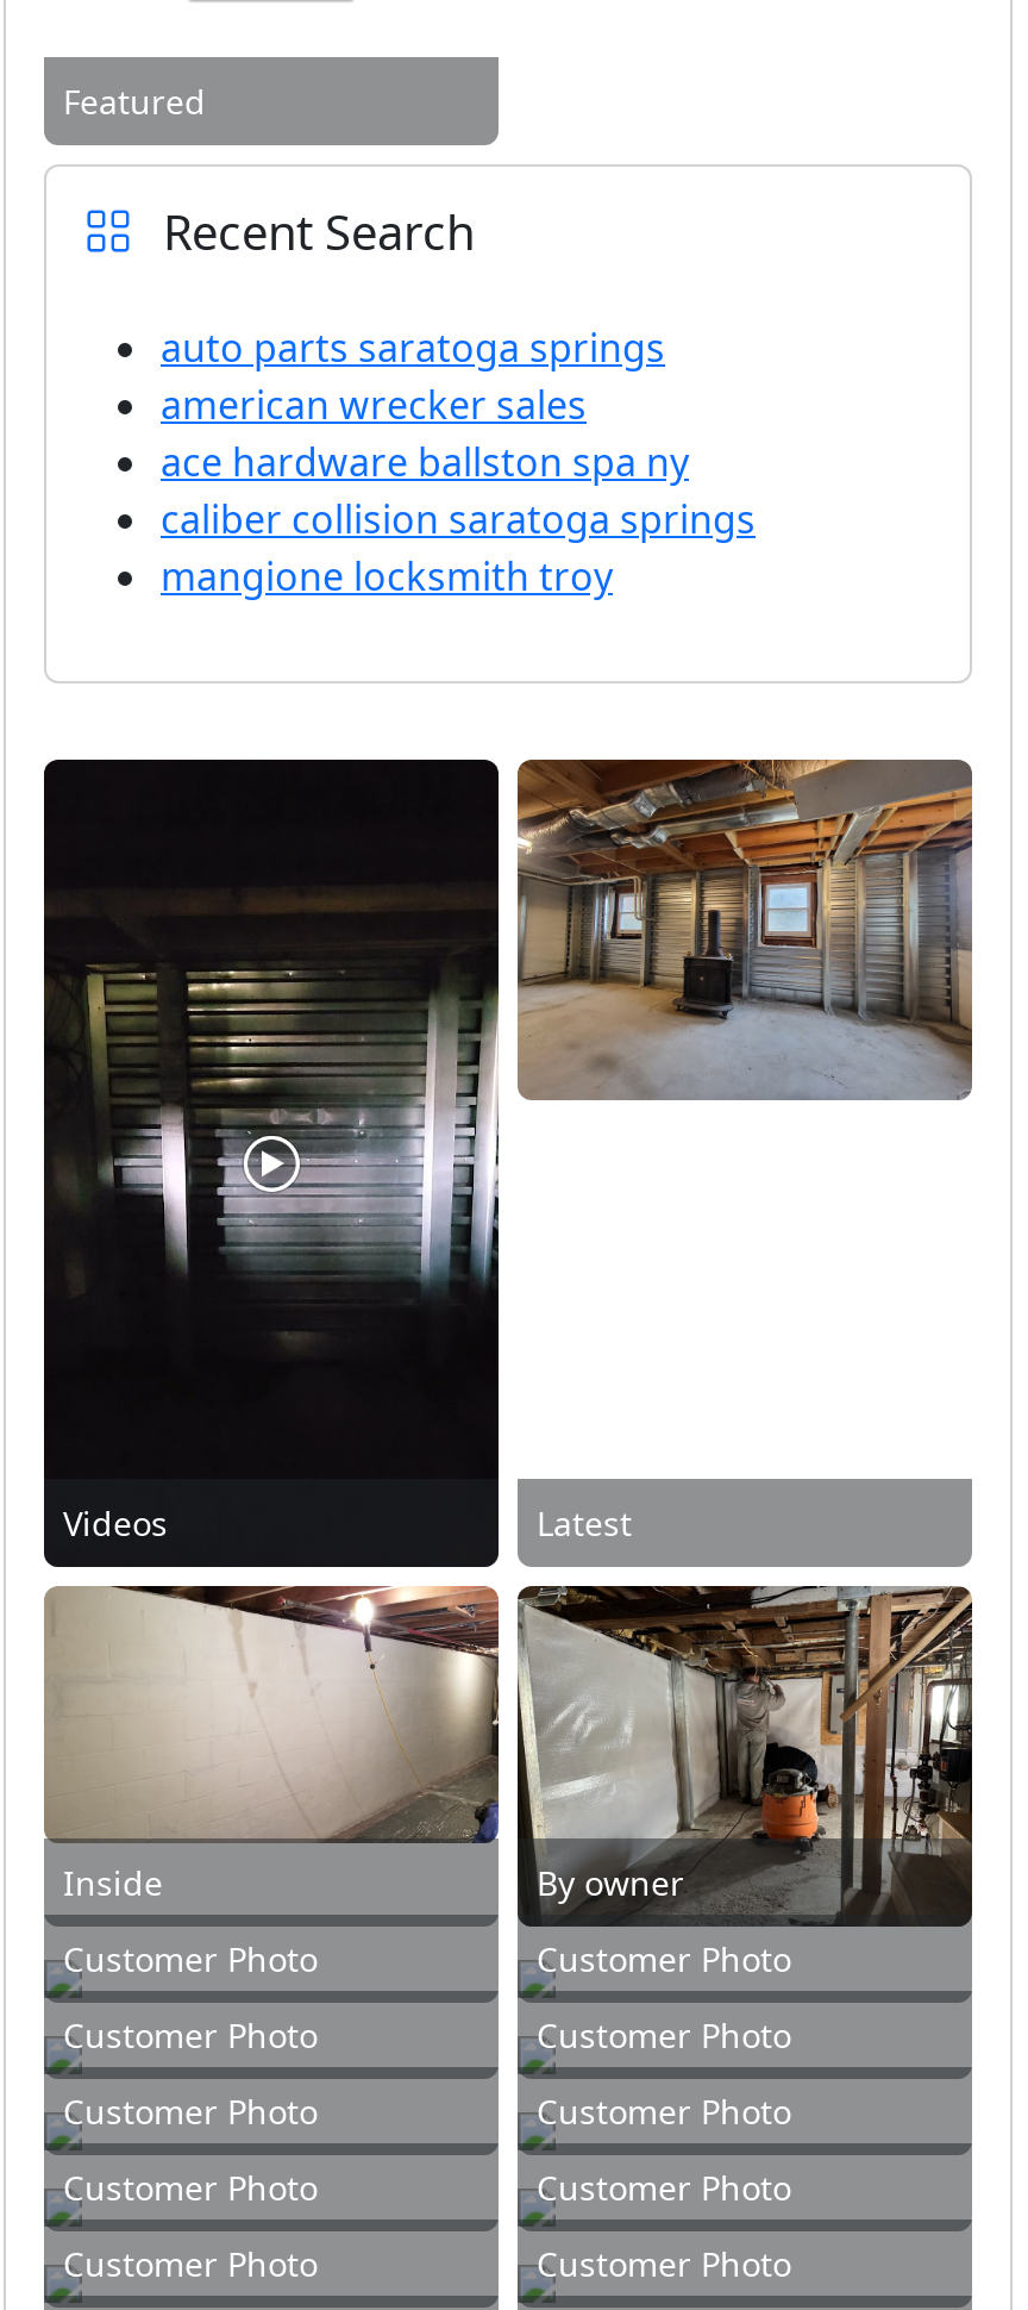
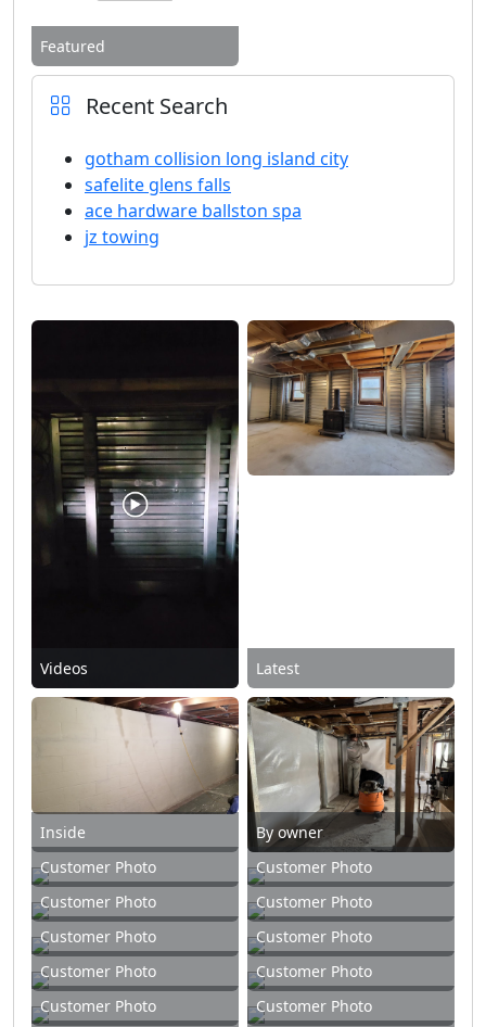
- auto parts saratoga springs
- american wrecker sales
- ace hardware ballston spa ny
- caliber collision saratoga springs
- mangione locksmith troy
+ gotham collision long island city
+ safelite glens falls
+ ace hardware ballston spa
+ jz towing
